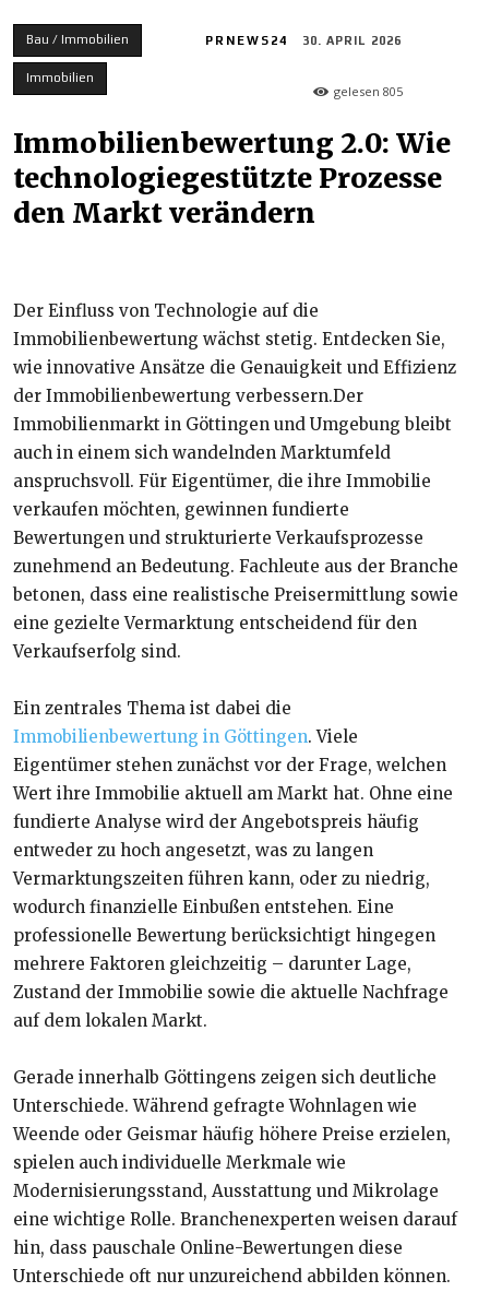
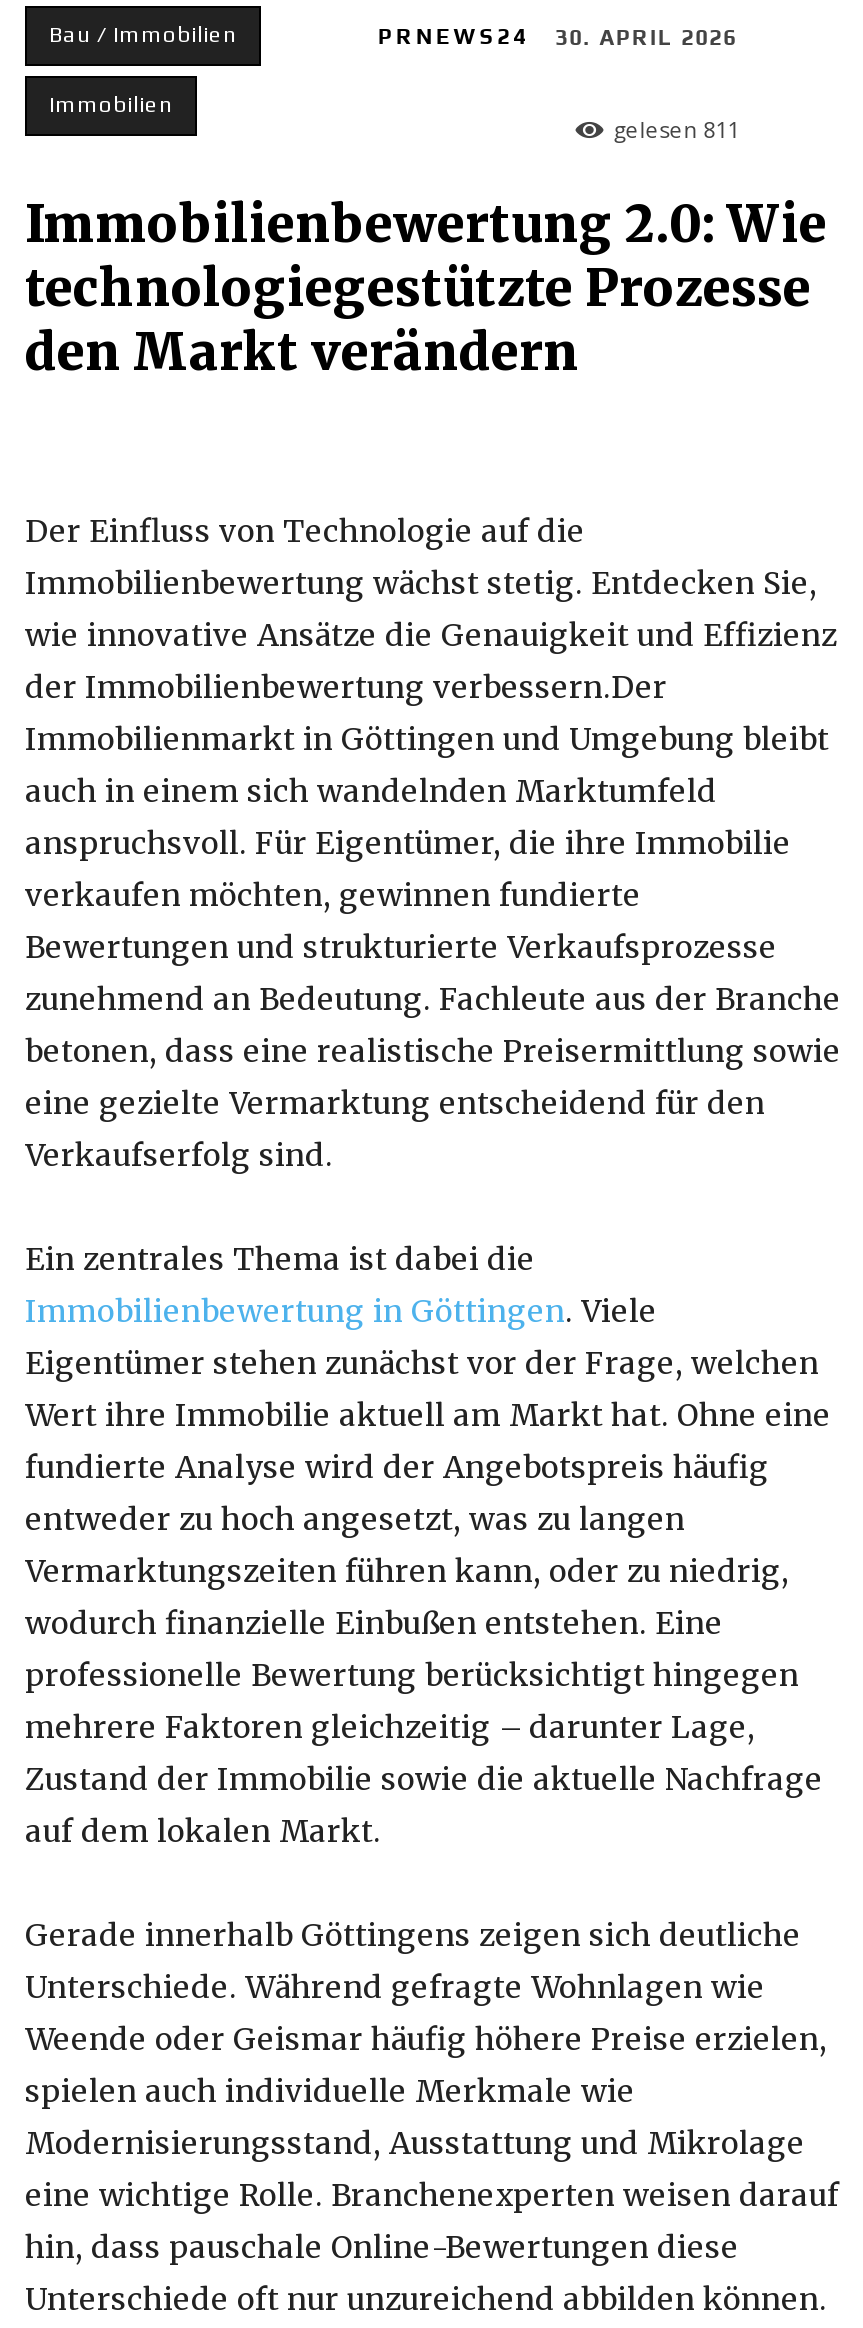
- gelesen 805
+ gelesen 811
